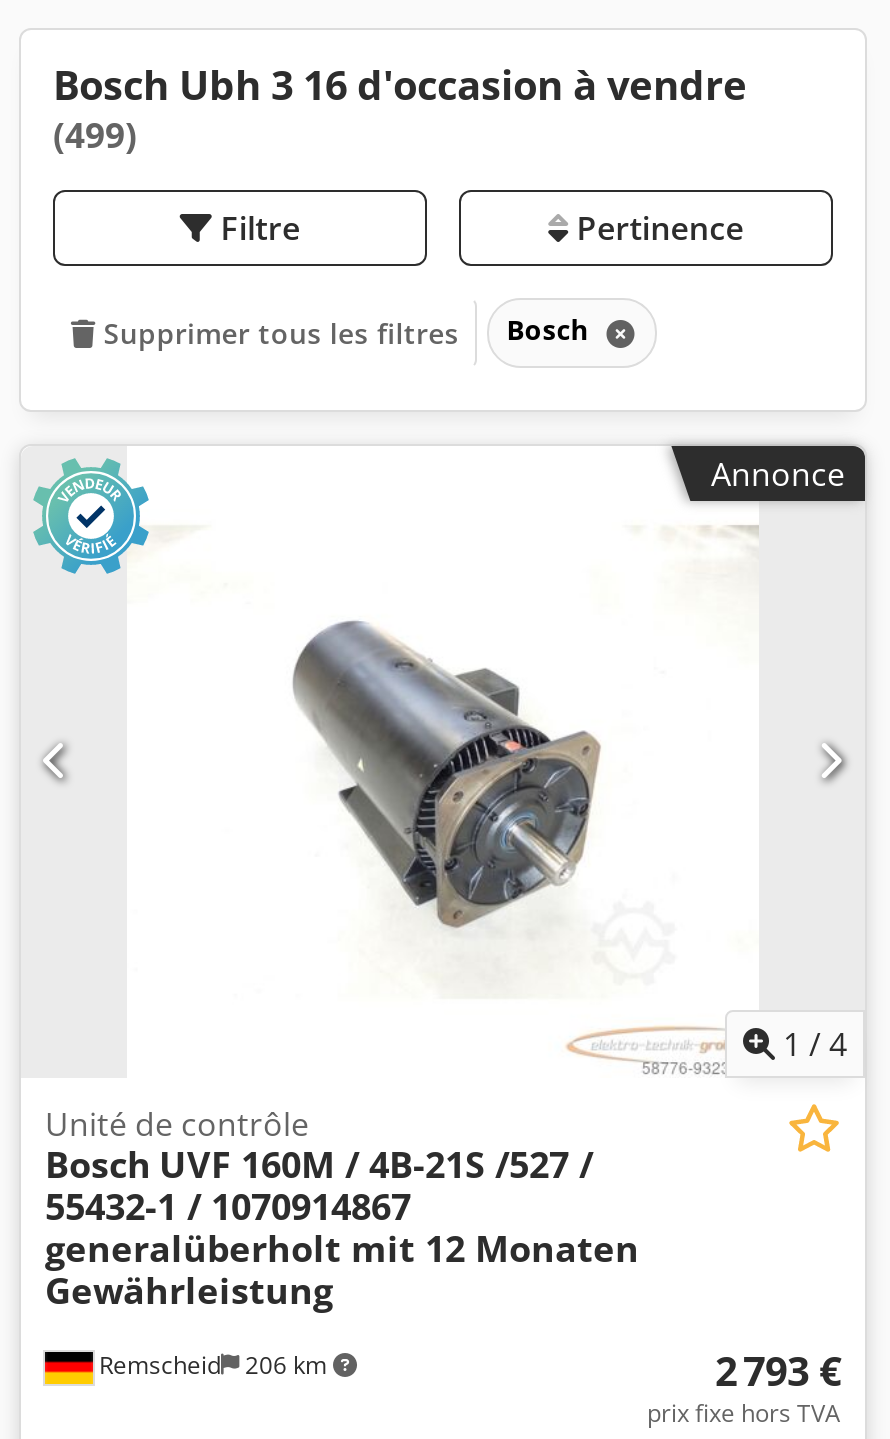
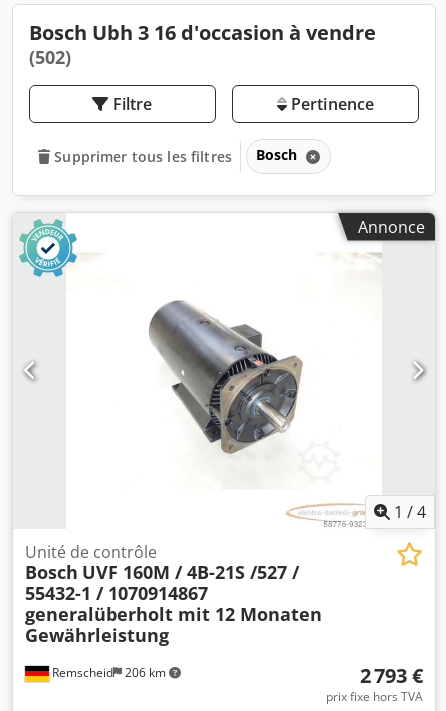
- (499)
+ (502)
